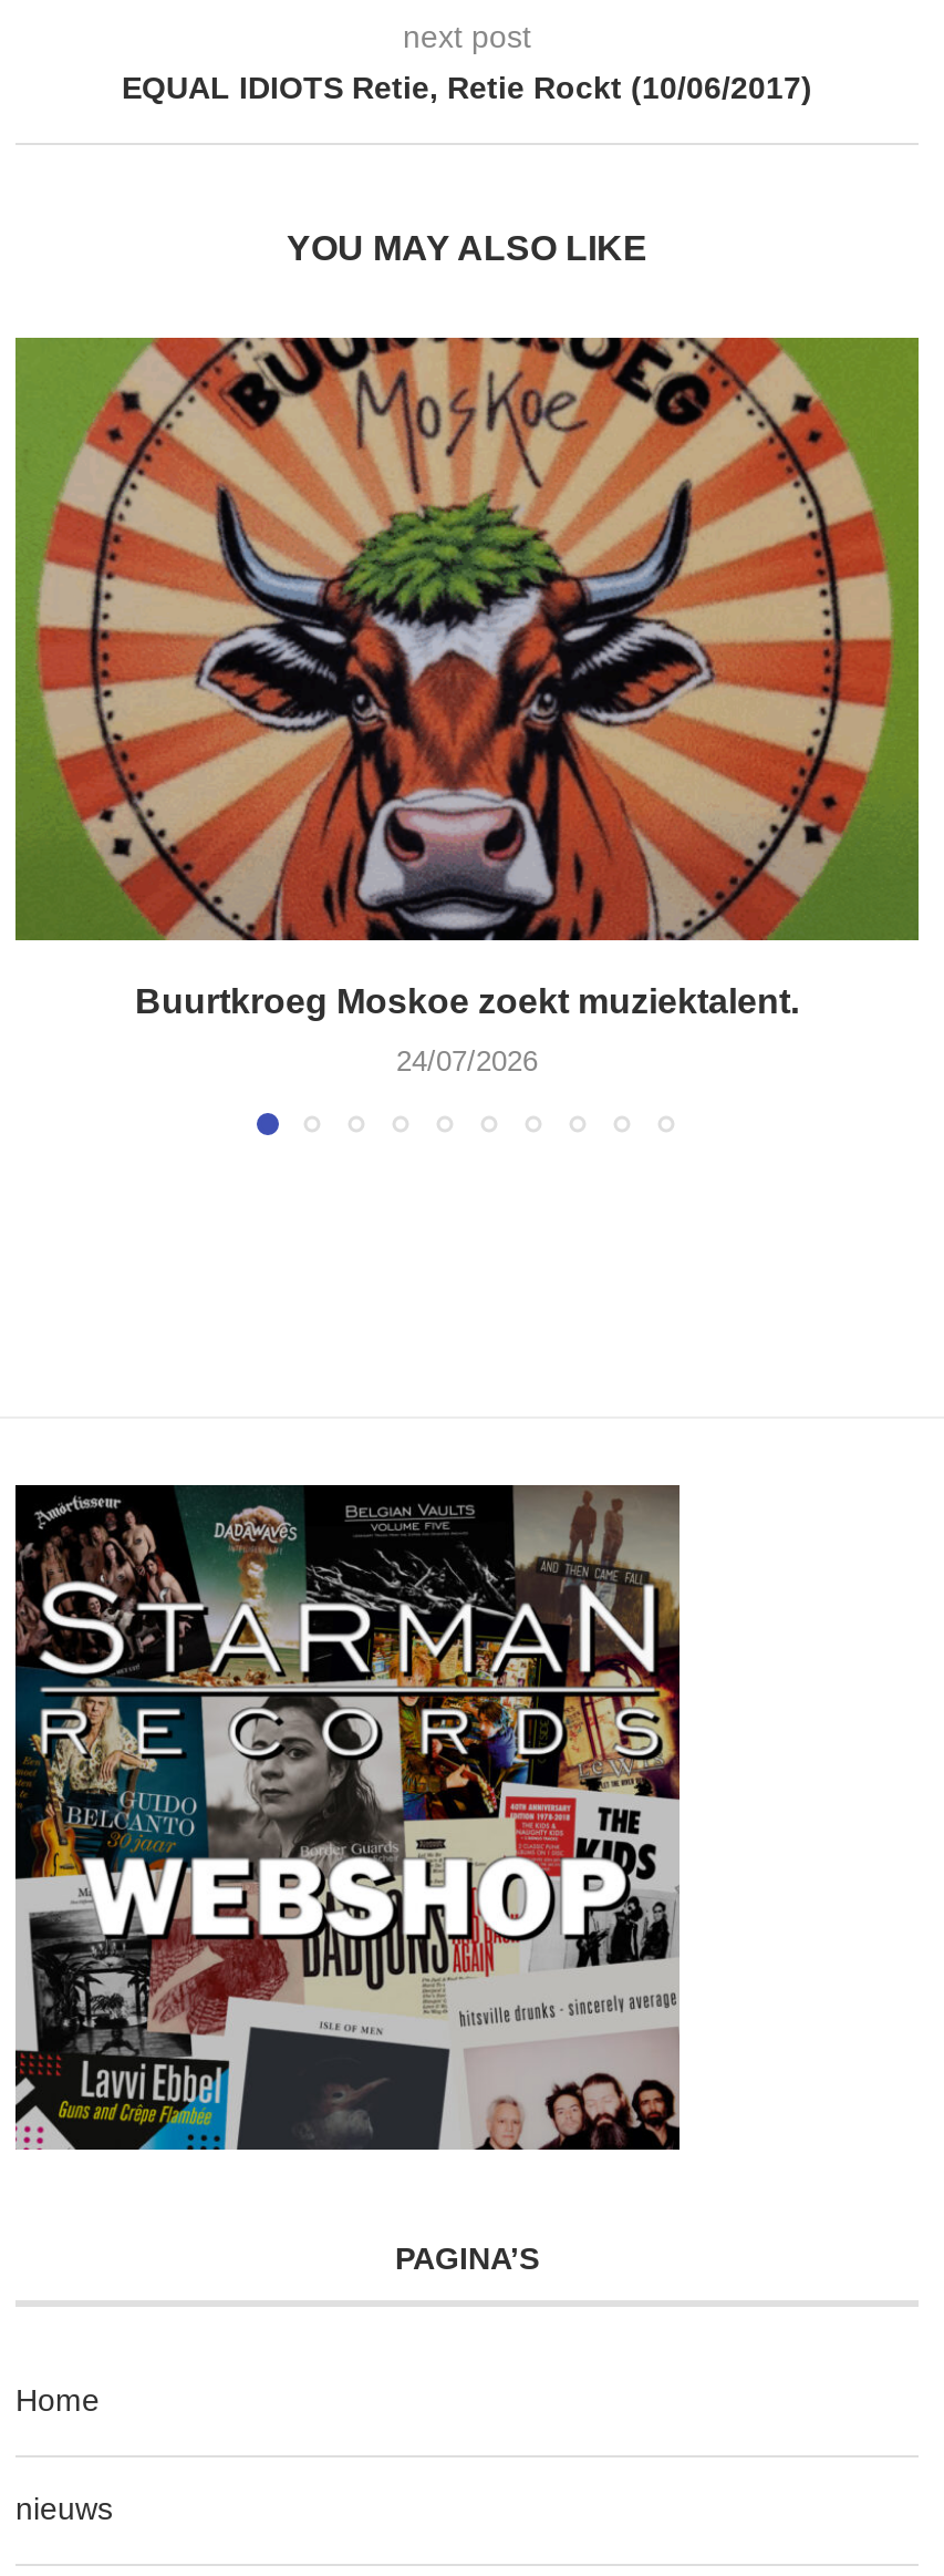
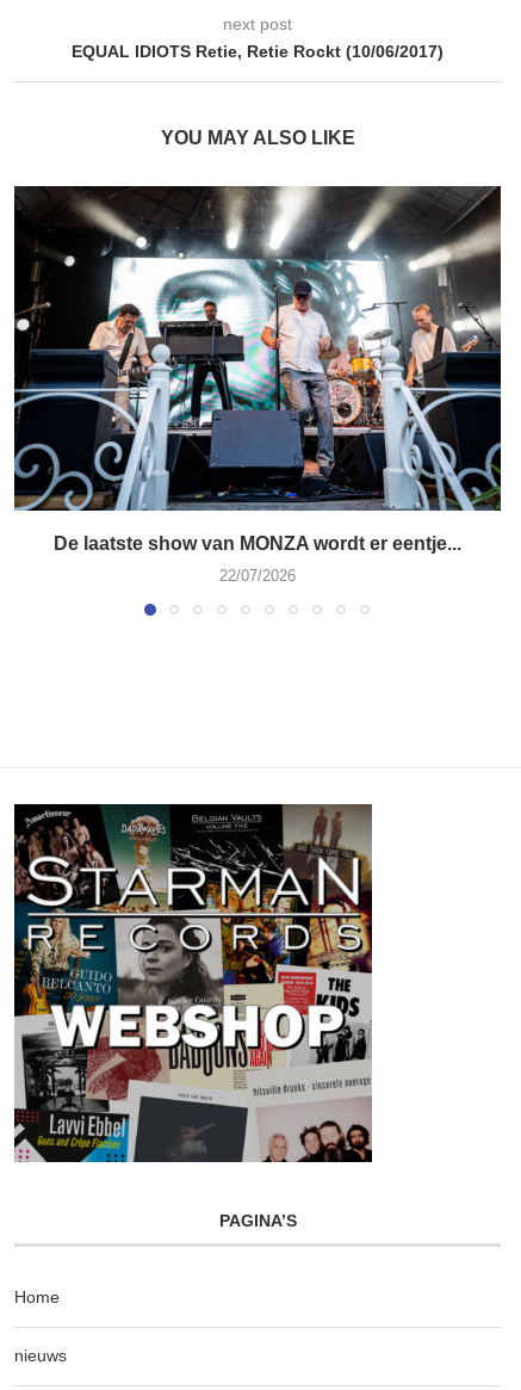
- [image]
- Buurtkroeg Moskoe zoekt muziektalent.
+ [image]
+ De laatste show van MONZA wordt er eentje...

- 24/07/2026
+ 22/07/2026
